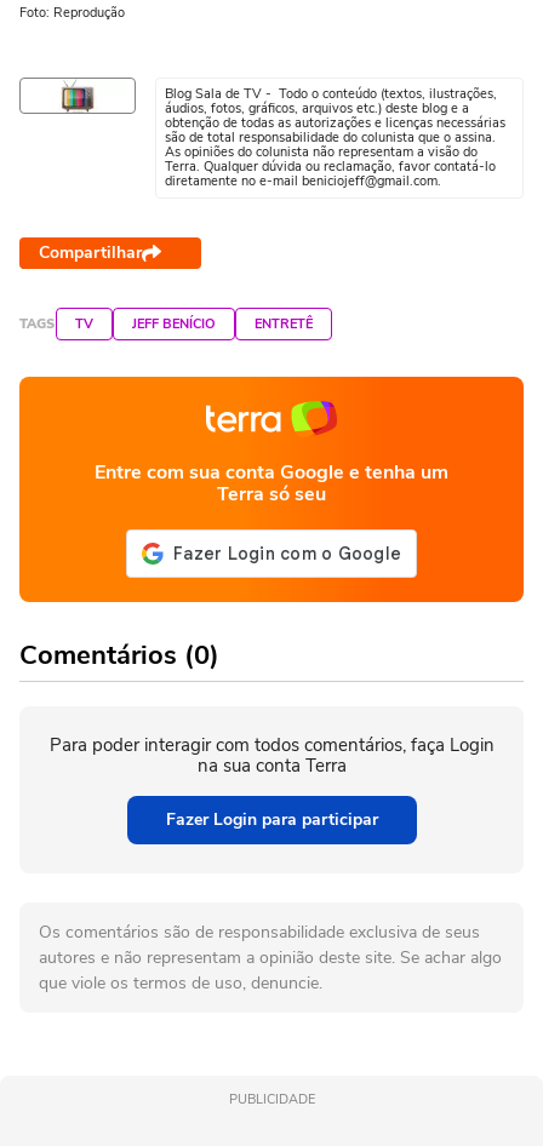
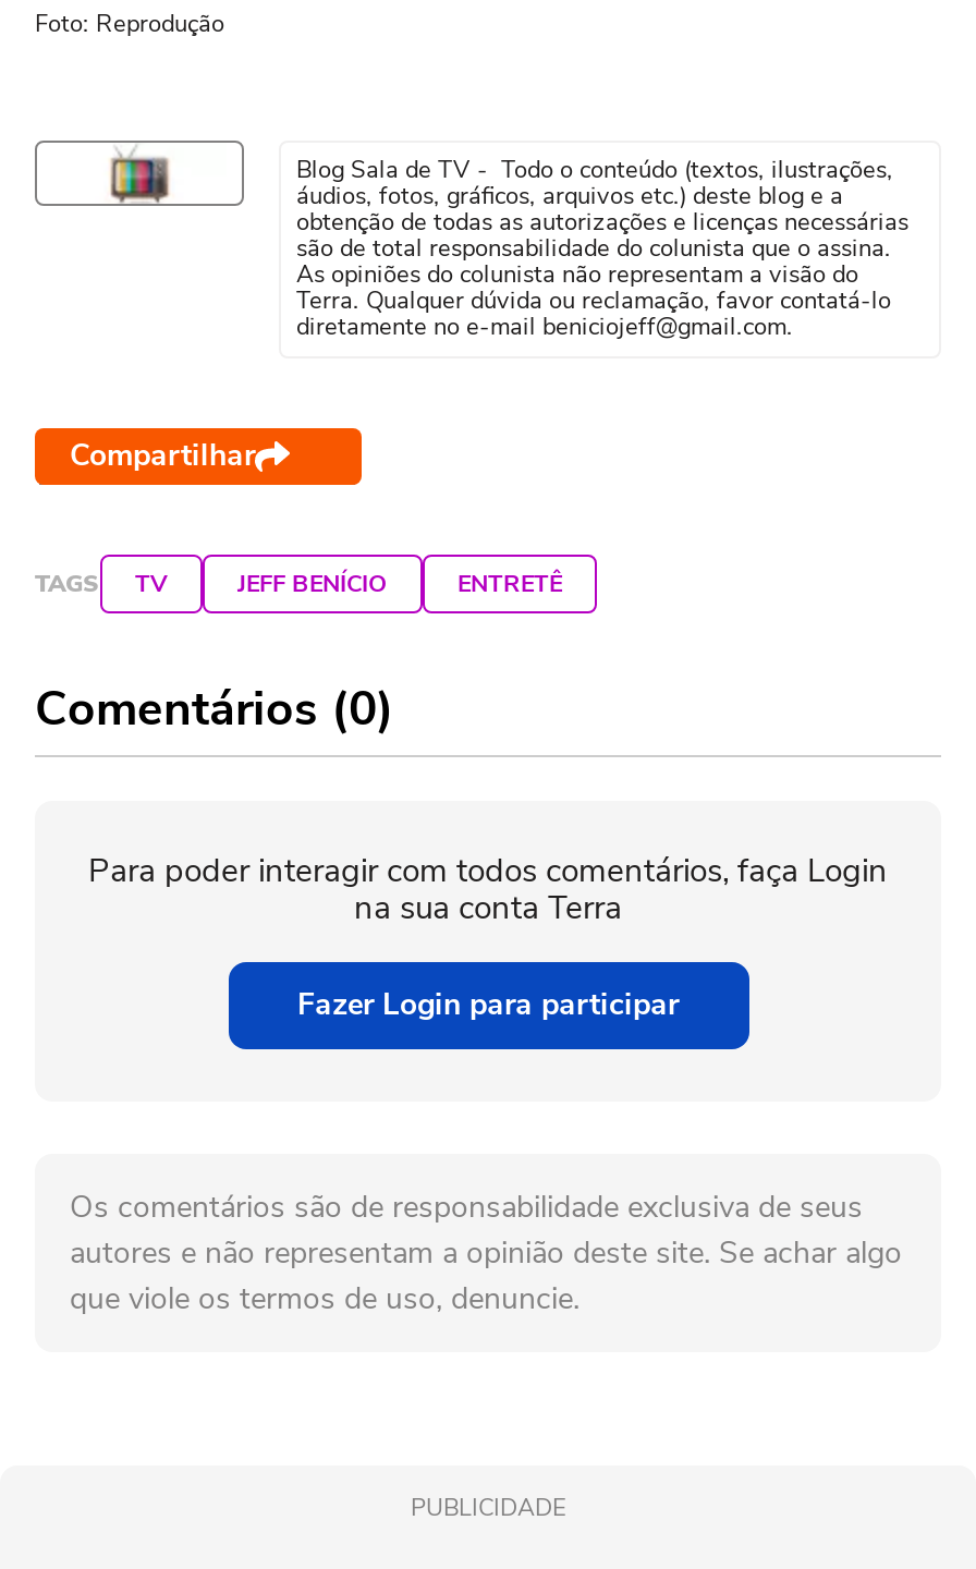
- [image]
- Entre com sua conta Google e tenha um
- Terra só seu
